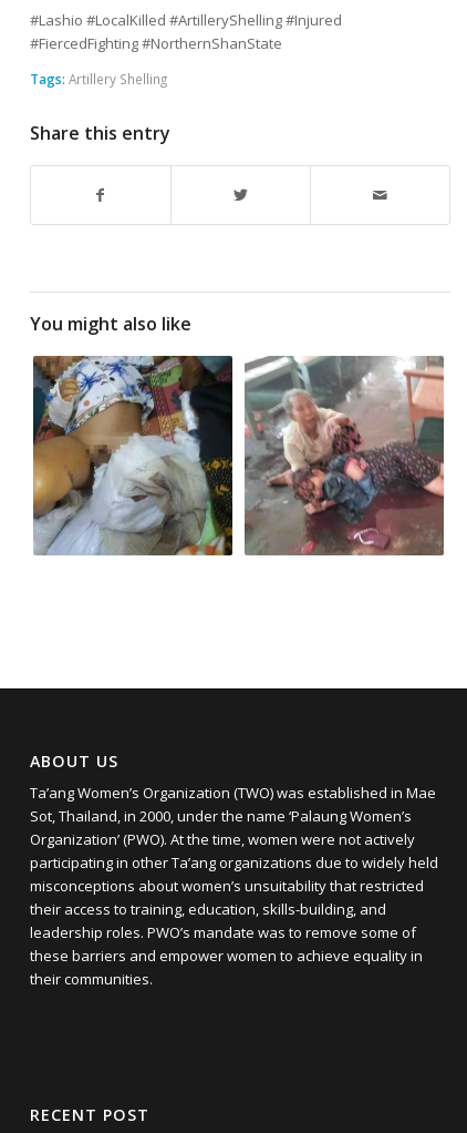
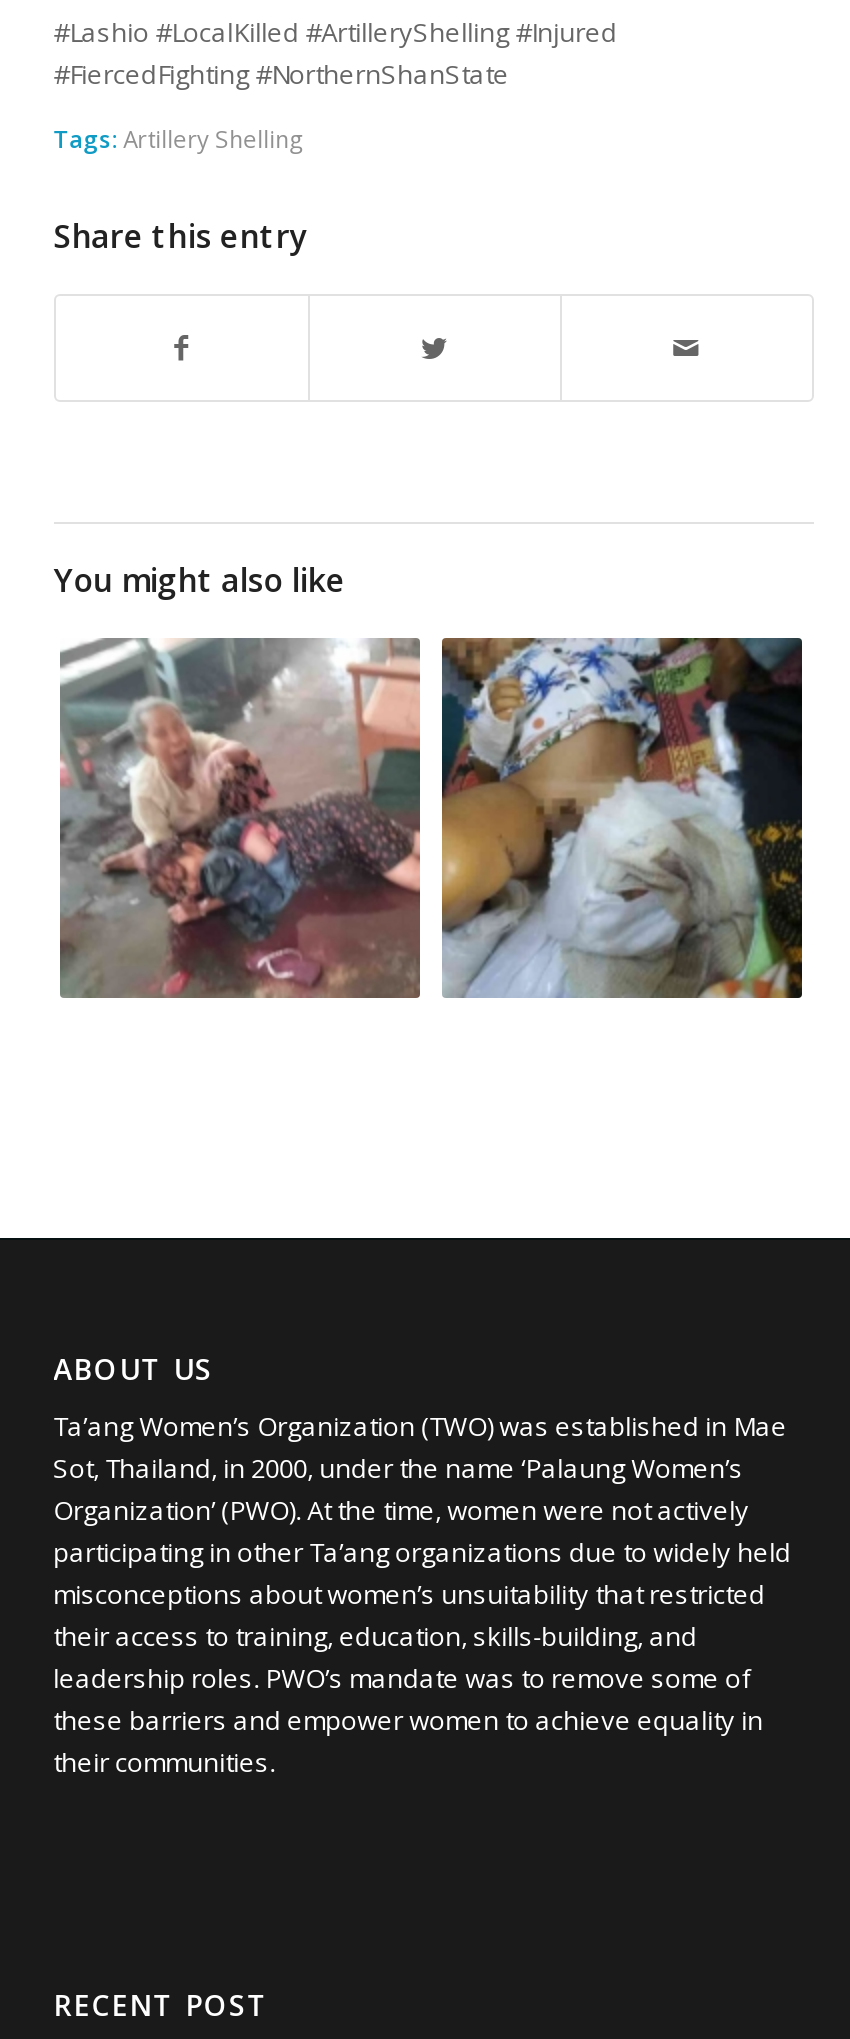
- [image]
+ [image]

- [image]
+ [image]
